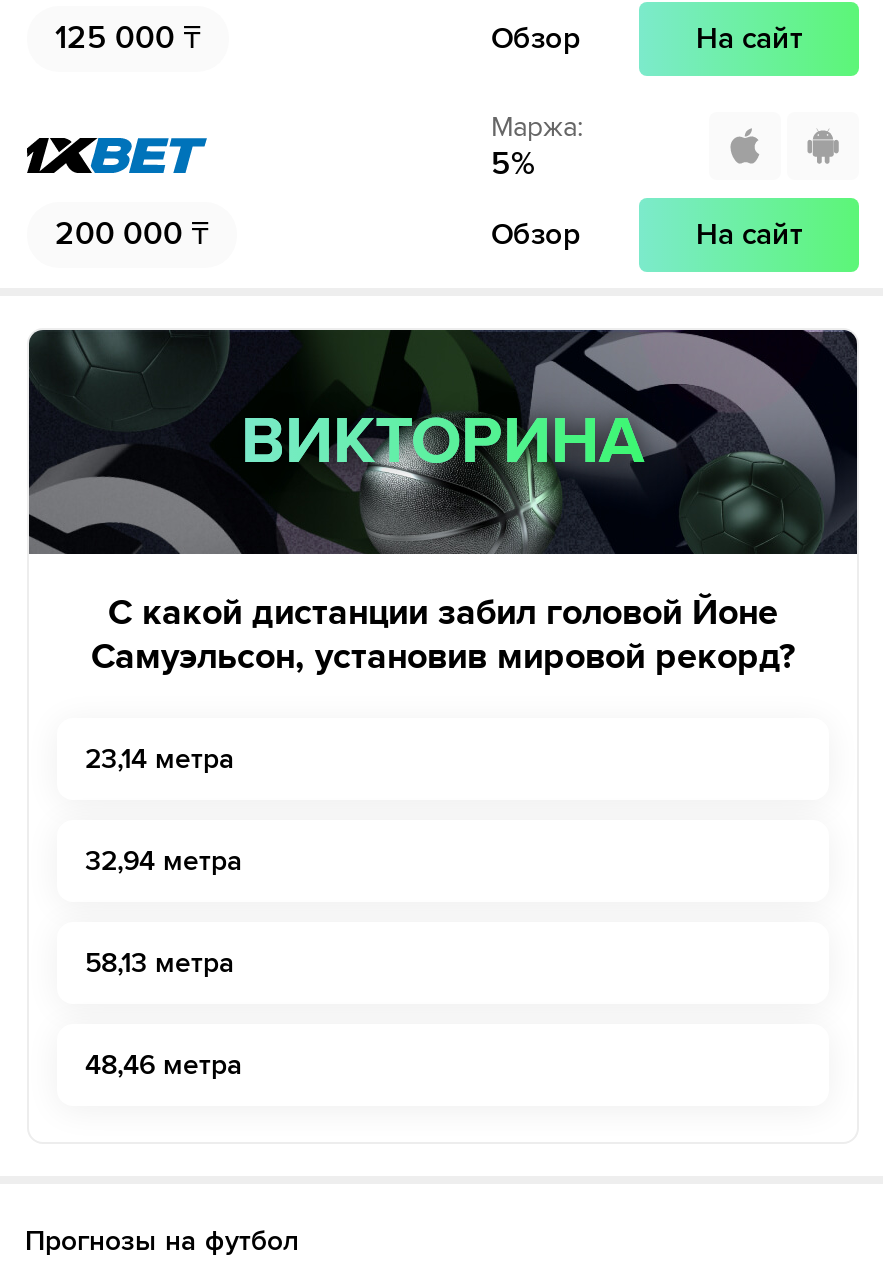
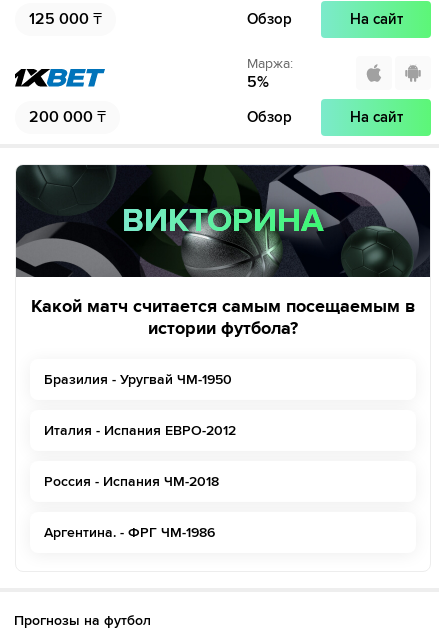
- С какой дистанции забил головой Йоне
- Самуэльсон, установив мировой рекорд?
+ Какой матч считается самым посещаемым в
+ истории футбола?

- 23,14 метра
+ Бразилия - Уругвай ЧМ-1950

- 32,94 метра
+ Италия - Испания ЕВРО-2012

- 58,13 метра
+ Россия - Испания ЧМ-2018

- 48,46 метра
+ Аргентина. - ФРГ ЧМ-1986
